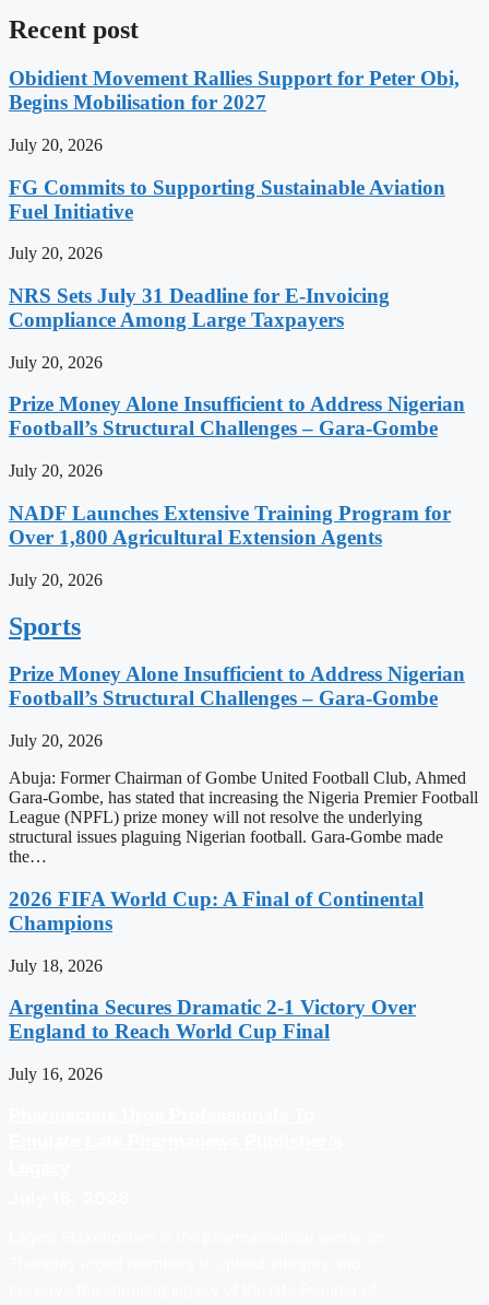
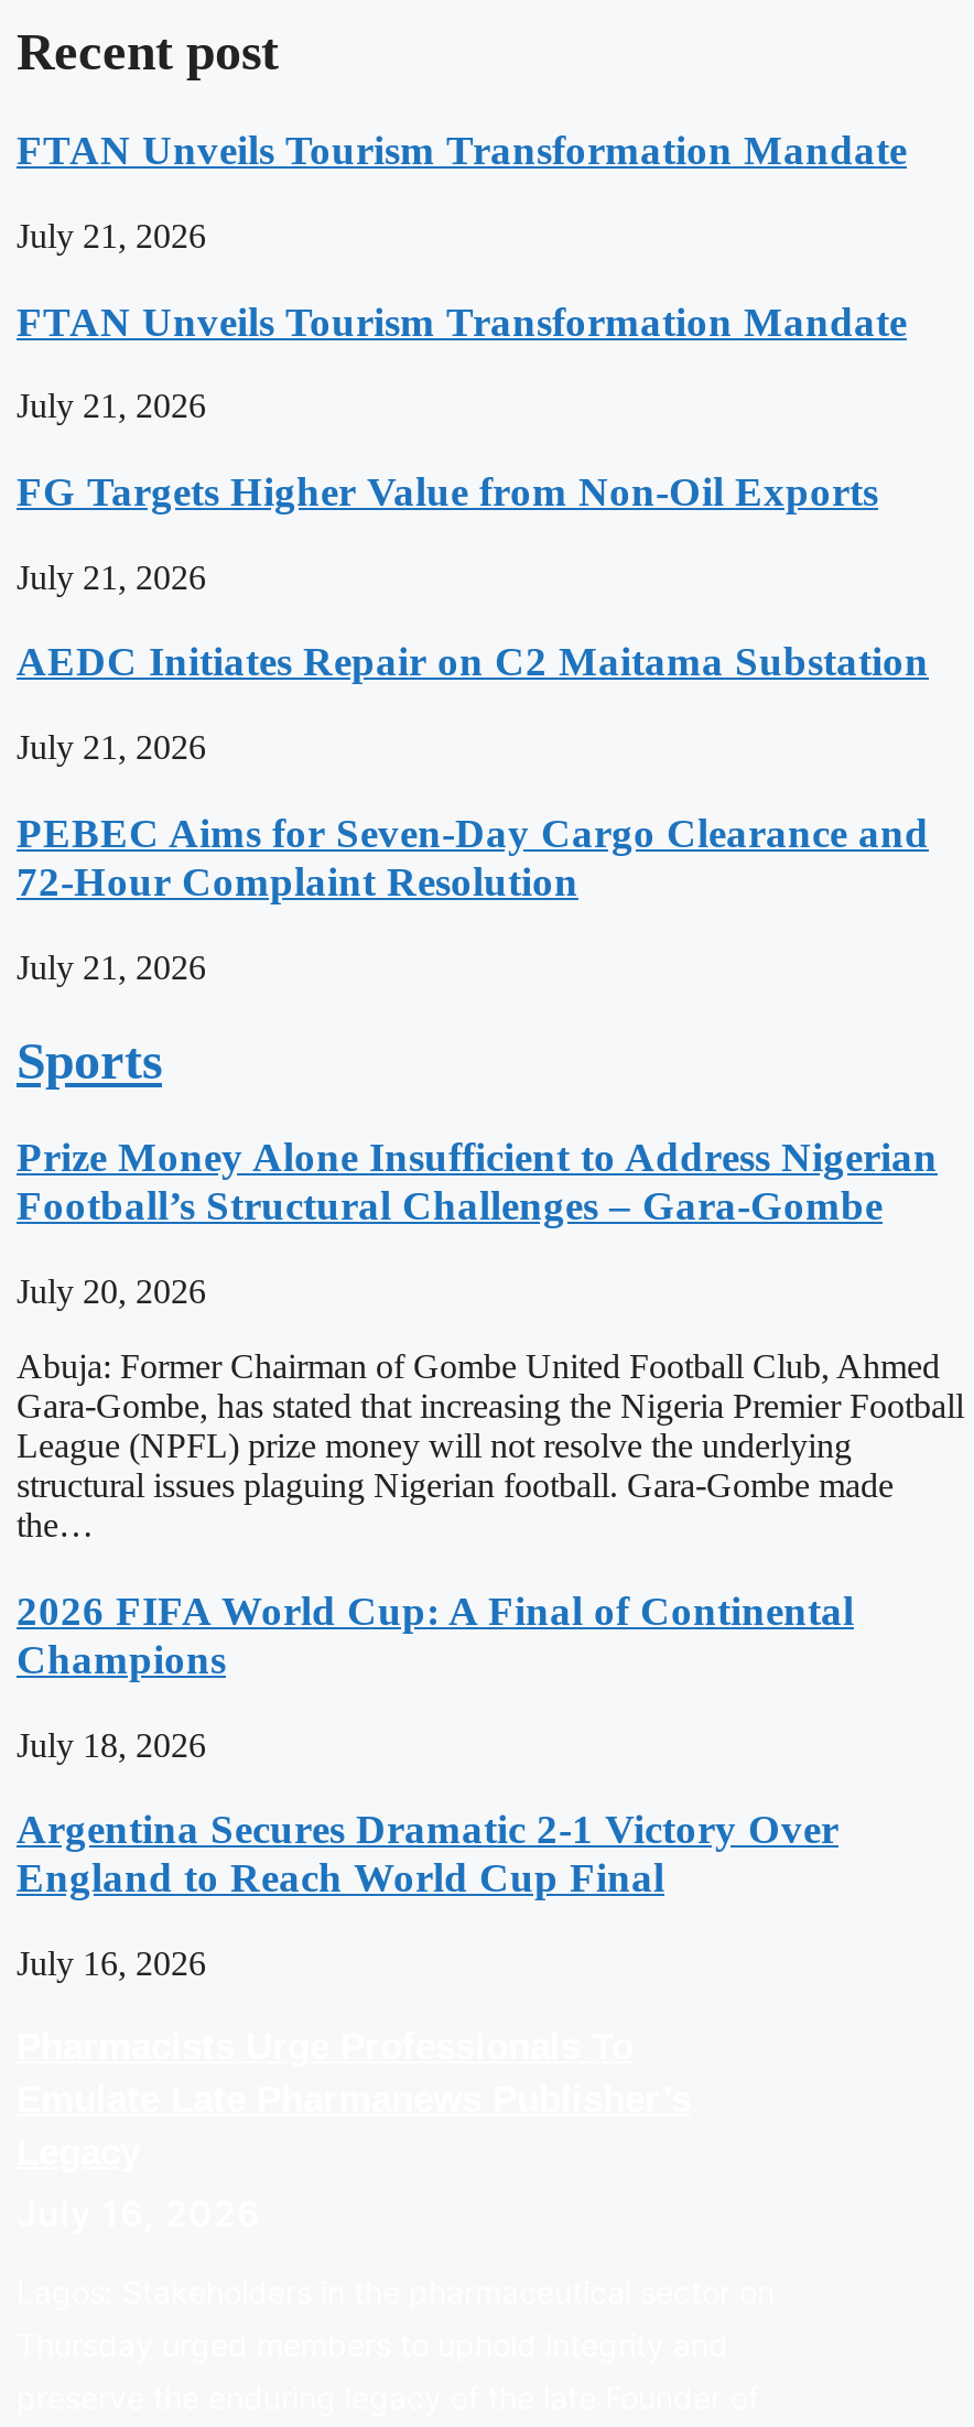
- Obidient Movement Rallies Support for Peter Obi,
- Begins Mobilisation for 2027
+ FTAN Unveils Tourism Transformation Mandate

- July 20, 2026
+ July 21, 2026

- FG Commits to Supporting Sustainable Aviation
- Fuel Initiative
+ FTAN Unveils Tourism Transformation Mandate

- July 20, 2026
+ July 21, 2026

- NRS Sets July 31 Deadline for E-Invoicing
- Compliance Among Large Taxpayers
+ FG Targets Higher Value from Non-Oil Exports

- July 20, 2026
+ July 21, 2026

- Prize Money Alone Insufficient to Address Nigerian
- Football’s Structural Challenges – Gara-Gombe
+ AEDC Initiates Repair on C2 Maitama Substation

- July 20, 2026
+ July 21, 2026

- NADF Launches Extensive Training Program for
- Over 1,800 Agricultural Extension Agents
+ PEBEC Aims for Seven-Day Cargo Clearance and
+ 72-Hour Complaint Resolution

- July 20, 2026
+ July 21, 2026
